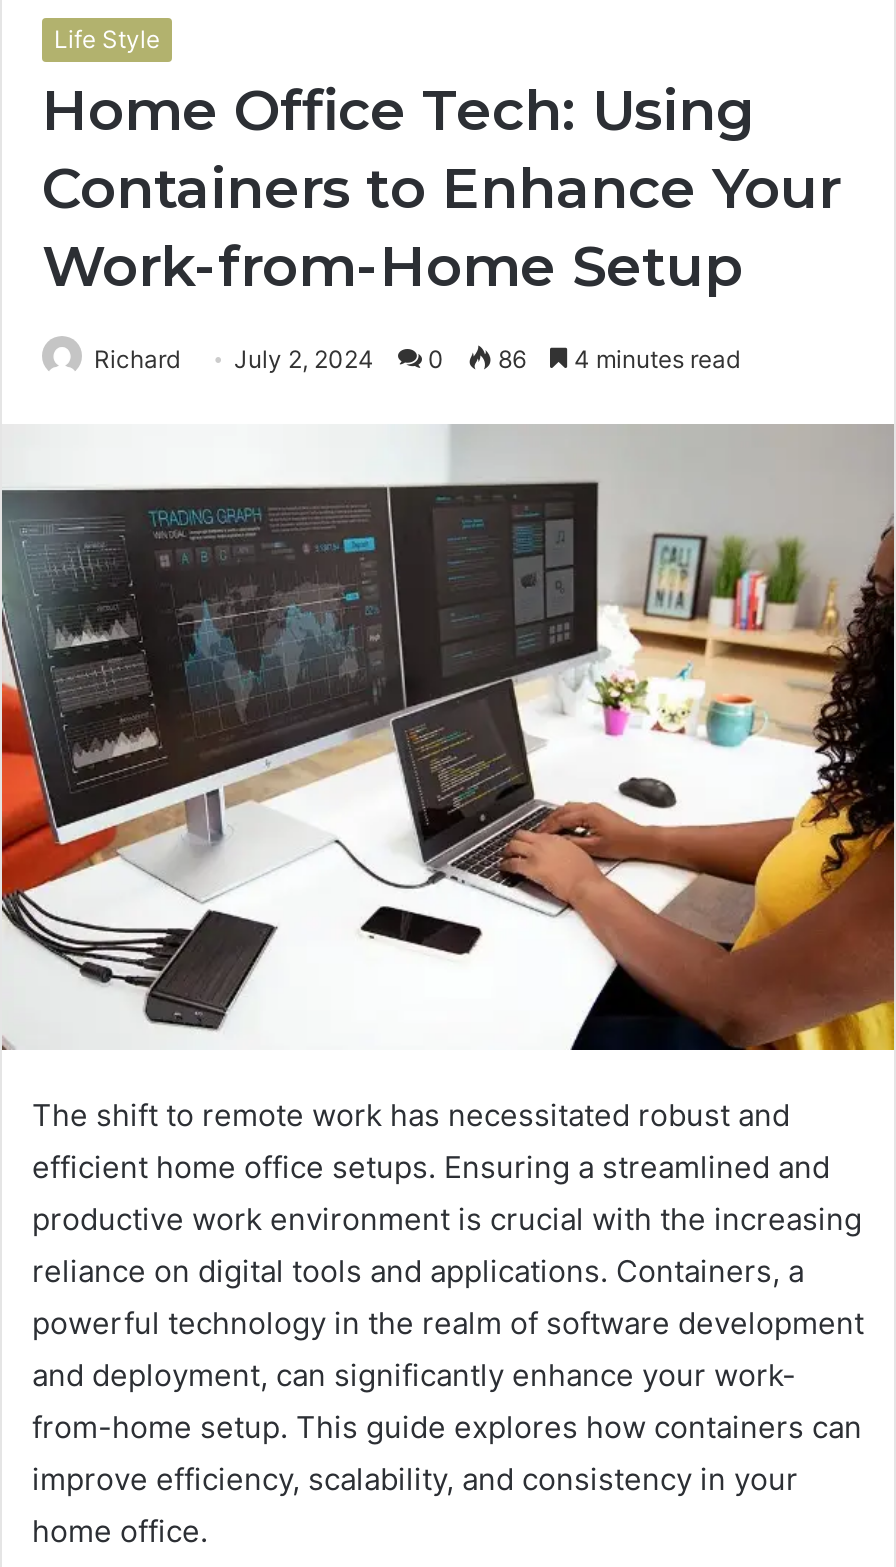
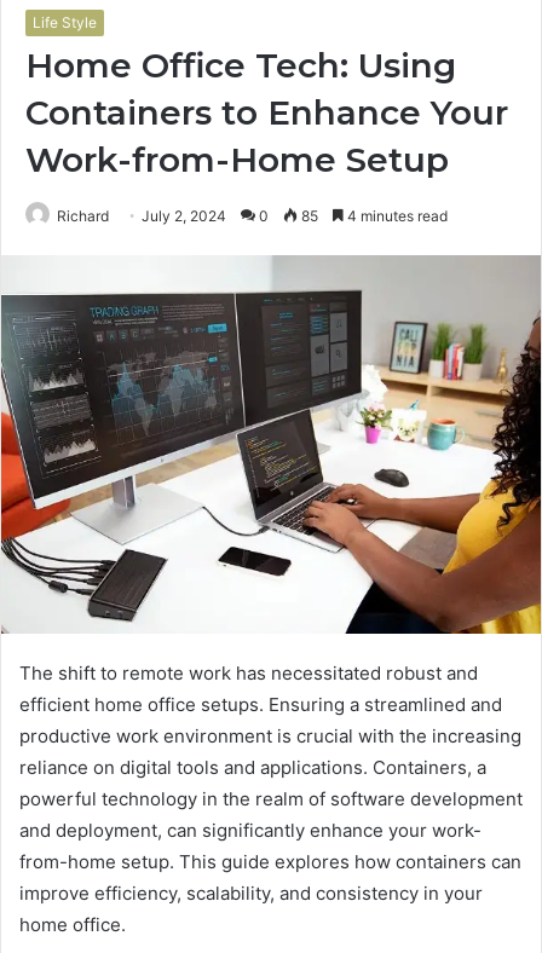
- Richard July 2, 2024 0 86 4 minutes read
+ Richard July 2, 2024 0 85 4 minutes read
